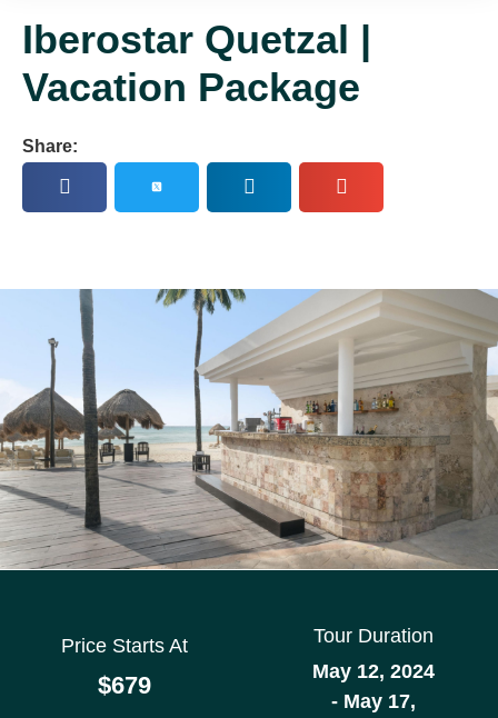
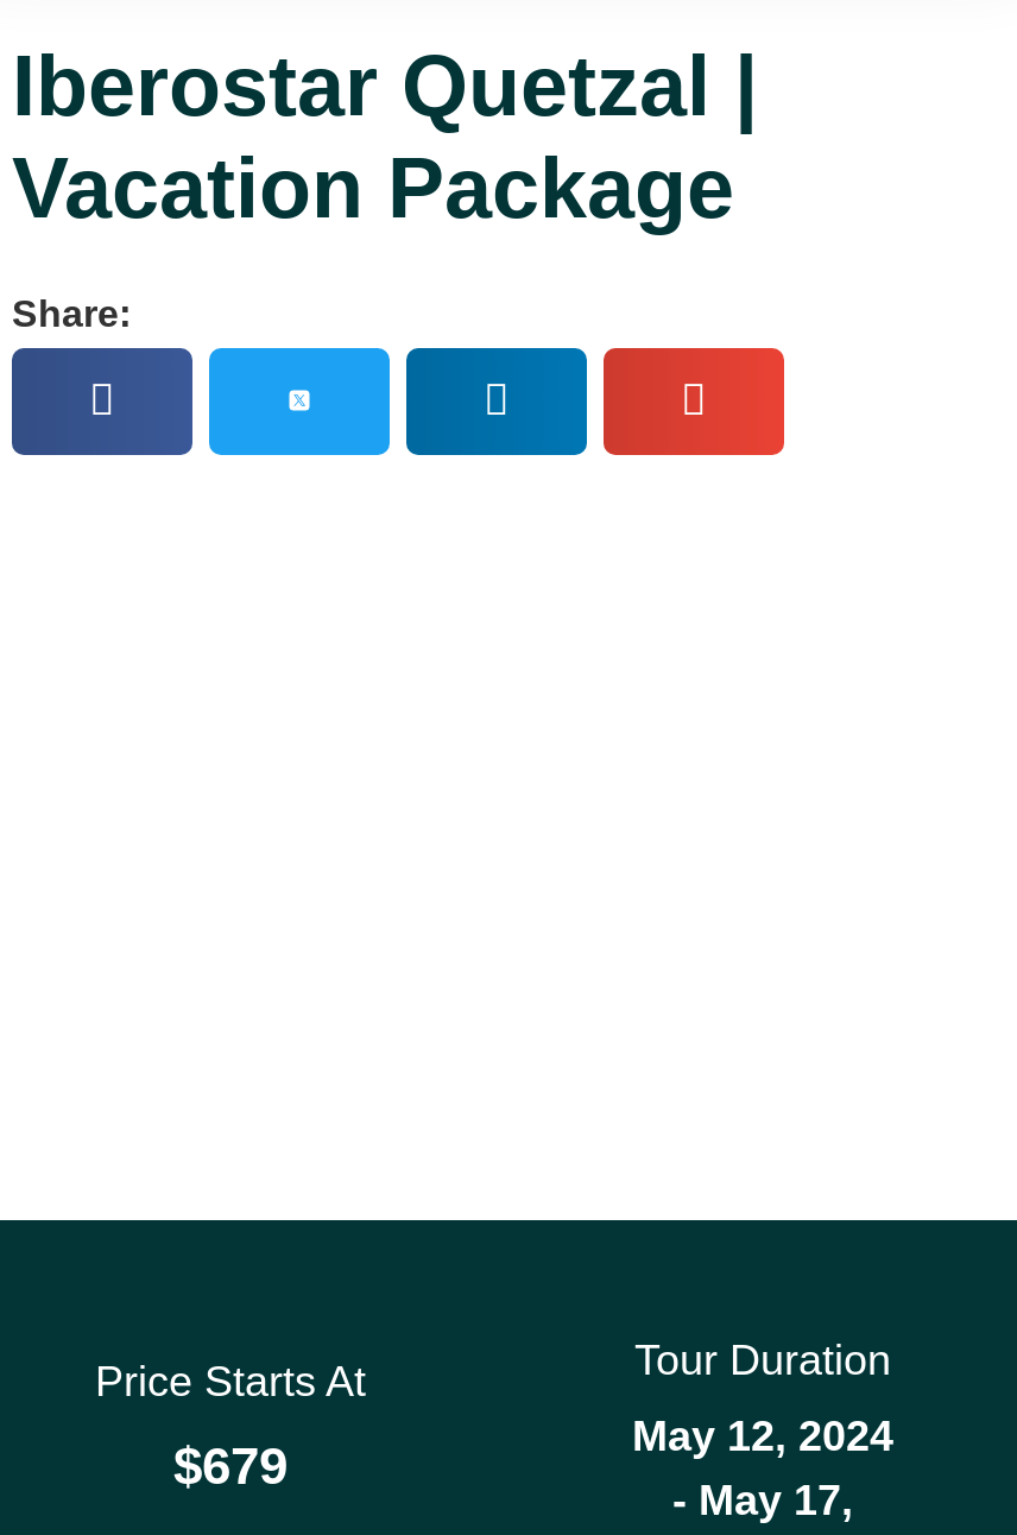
- [image]
